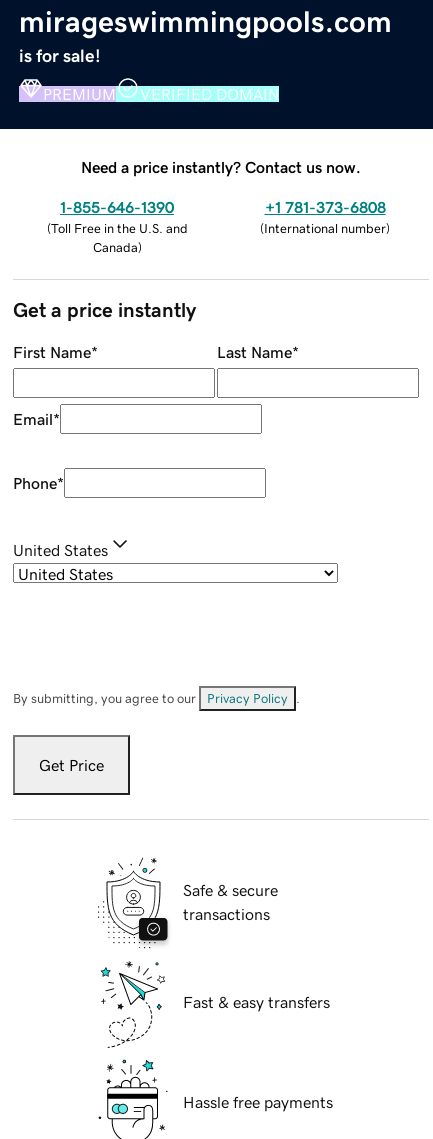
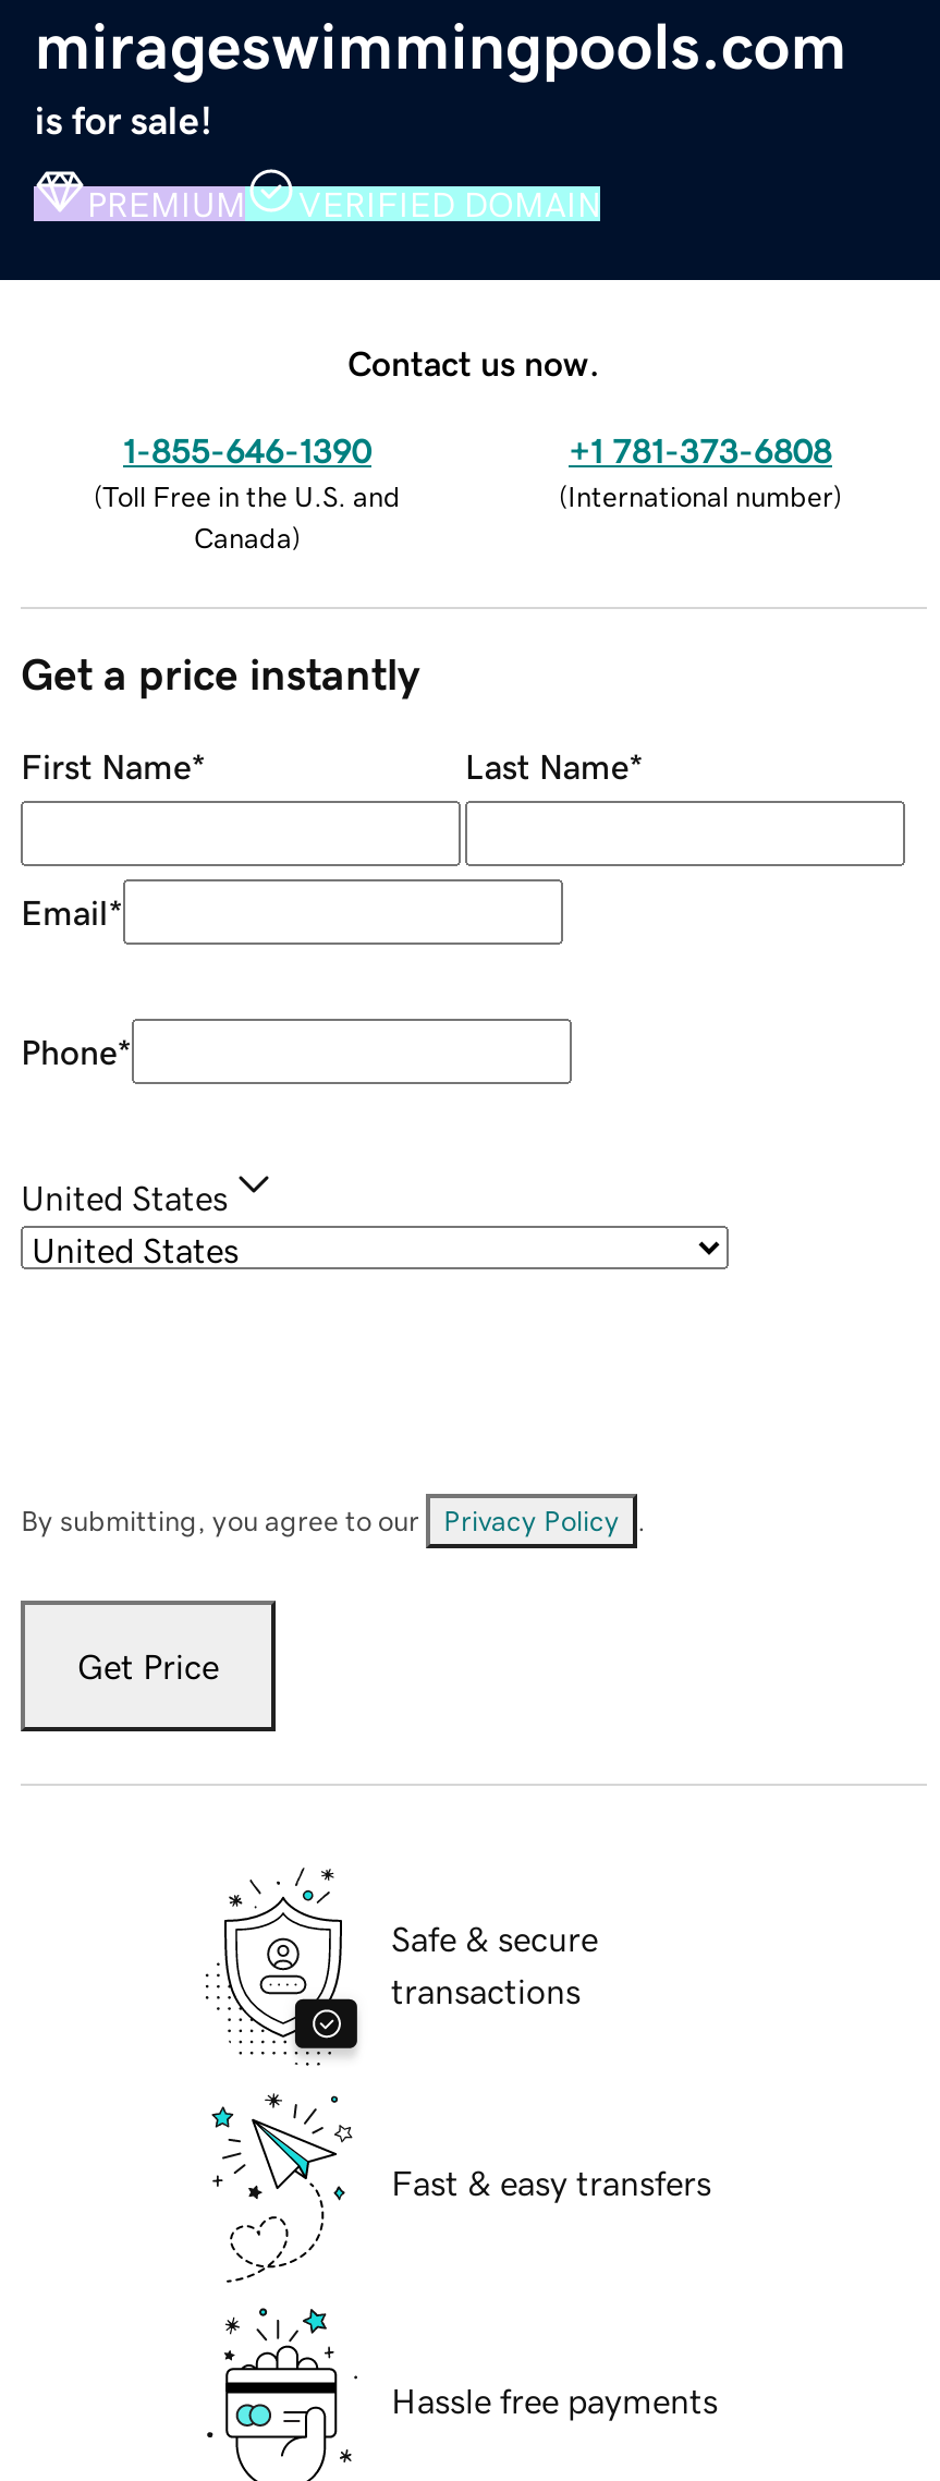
- Need a price instantly? Contact us now.
+ Contact us now.
